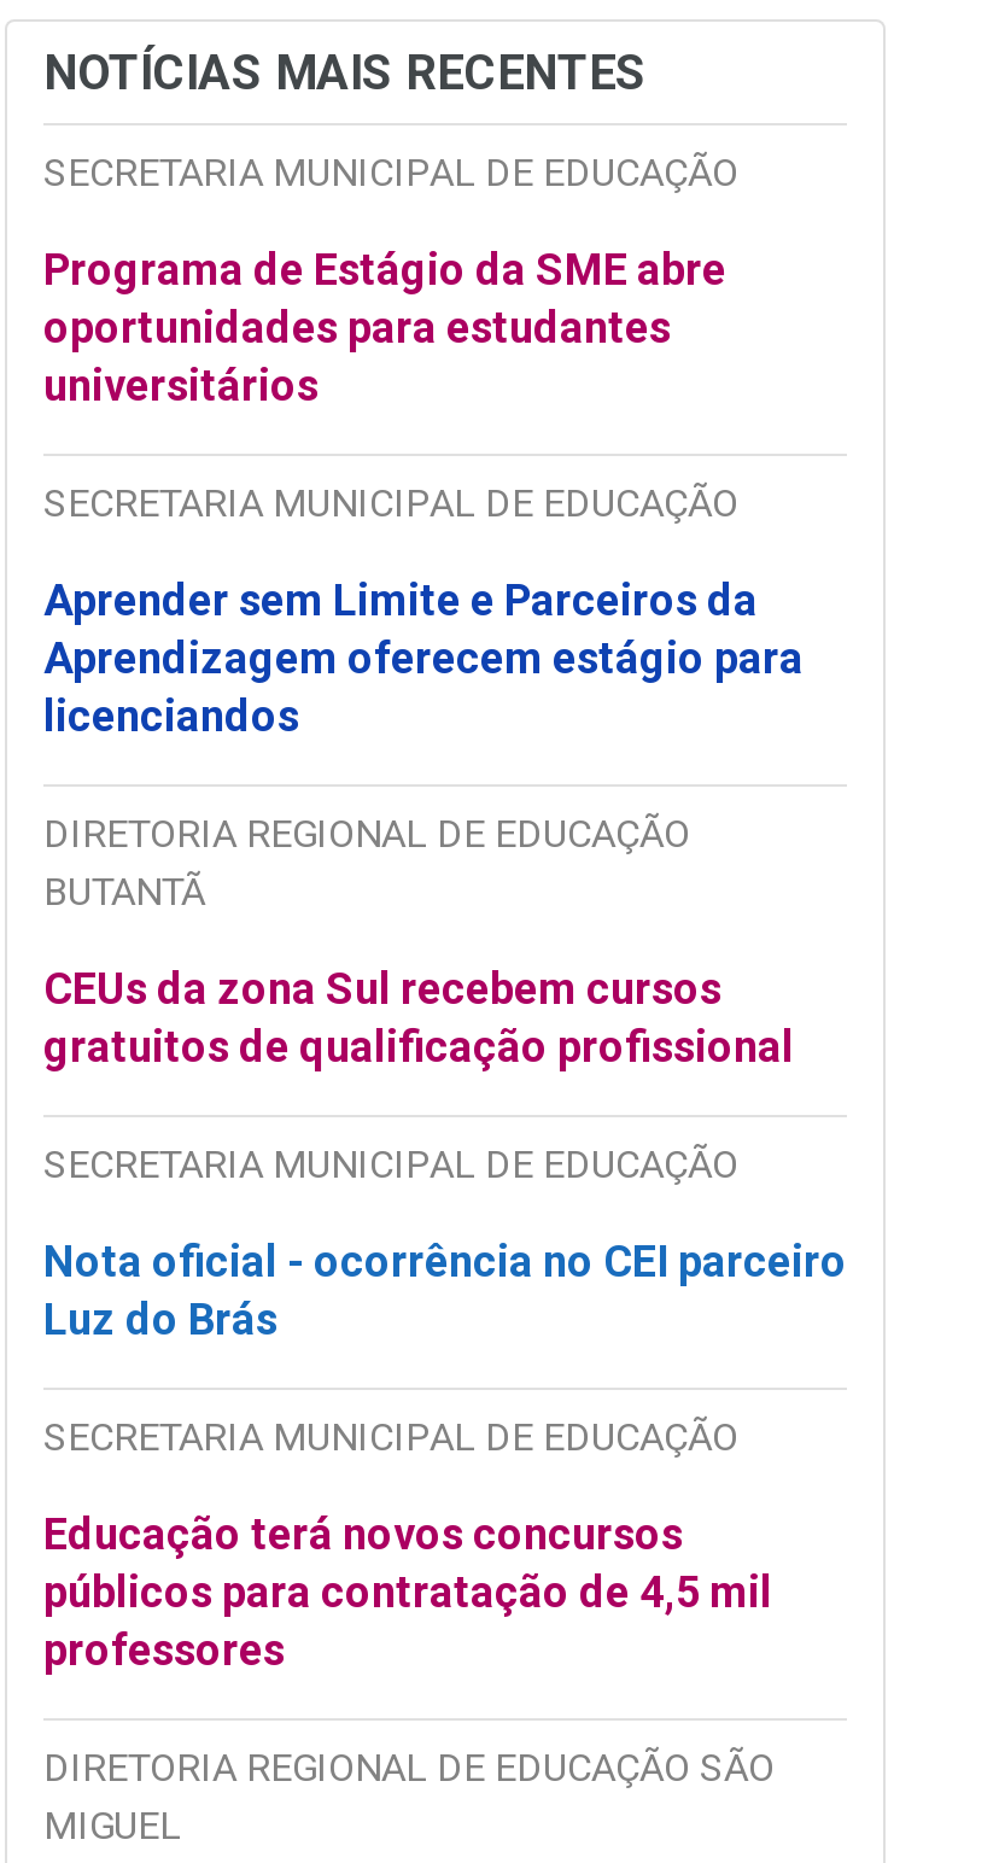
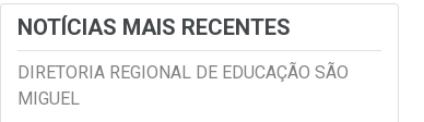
- SECRETARIA MUNICIPAL DE EDUCAÇÃO
- Programa de Estágio da SME abre
- oportunidades para estudantes
- universitários
- SECRETARIA MUNICIPAL DE EDUCAÇÃO
- Aprender sem Limite e Parceiros da
- Aprendizagem oferecem estágio para
- licenciandos
- DIRETORIA REGIONAL DE EDUCAÇÃO
- BUTANTÃ
- CEUs da zona Sul recebem cursos
- gratuitos de qualificação profissional
- SECRETARIA MUNICIPAL DE EDUCAÇÃO
- Nota oficial - ocorrência no CEI parceiro
- Luz do Brás
- SECRETARIA MUNICIPAL DE EDUCAÇÃO
- Educação terá novos concursos
- públicos para contratação de 4,5 mil
- professores
